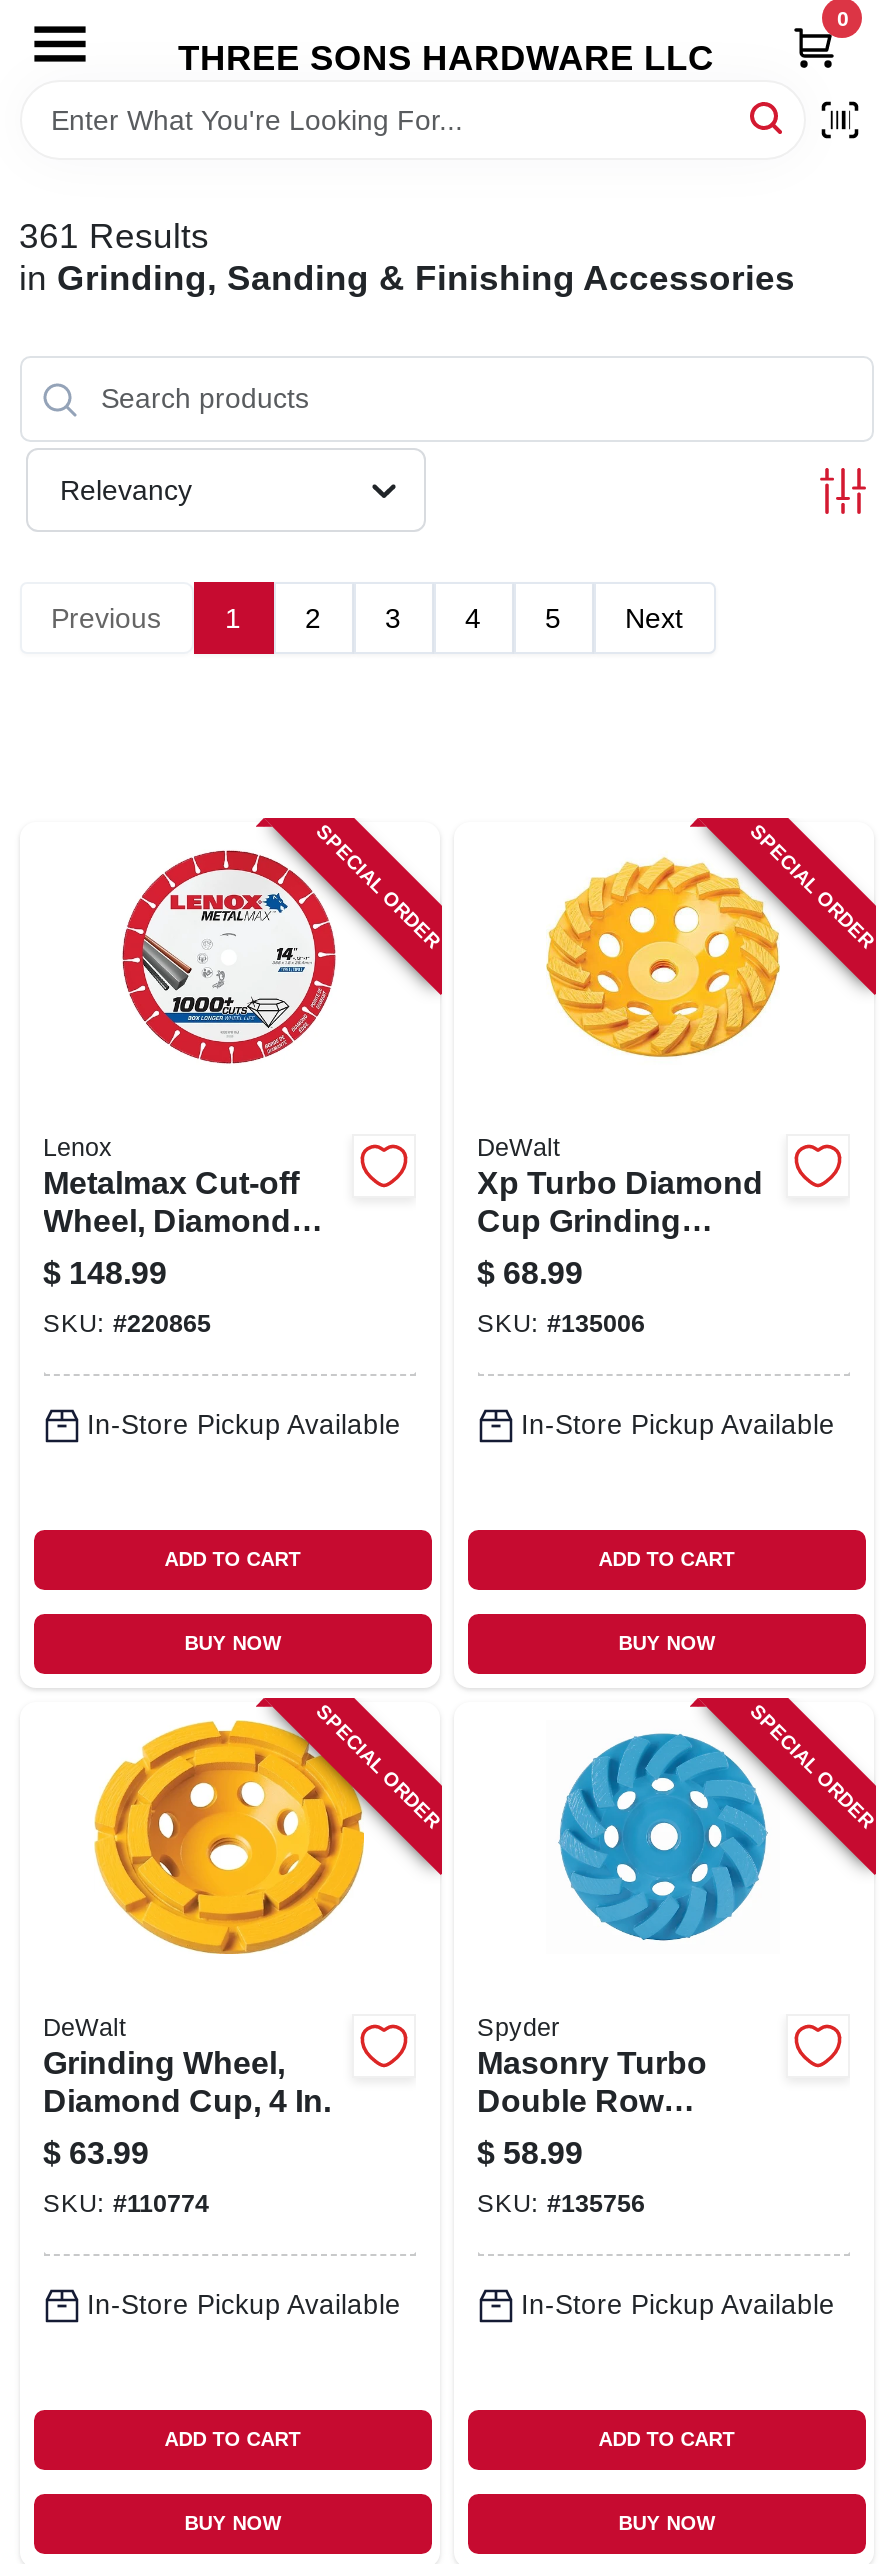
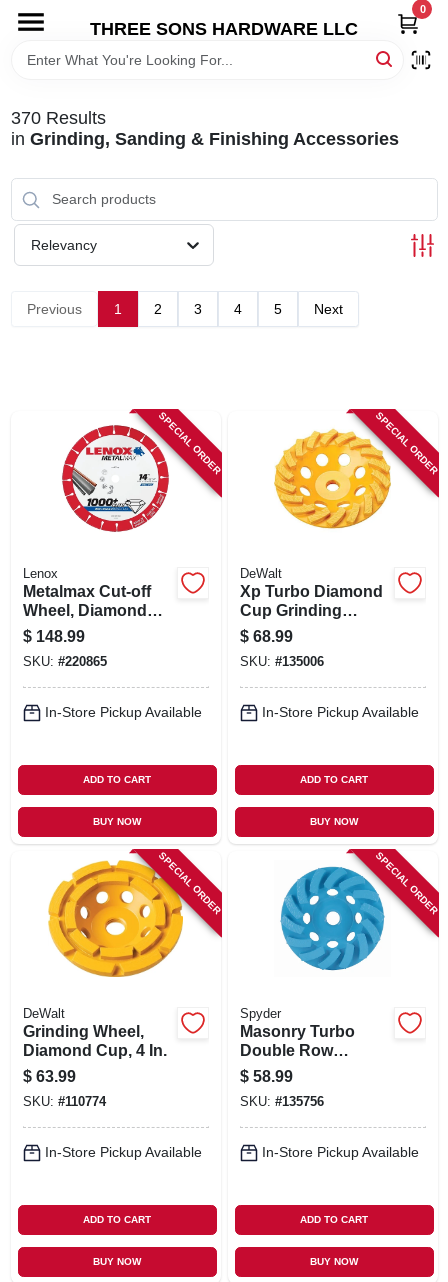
- 361 Results
+ 370 Results
